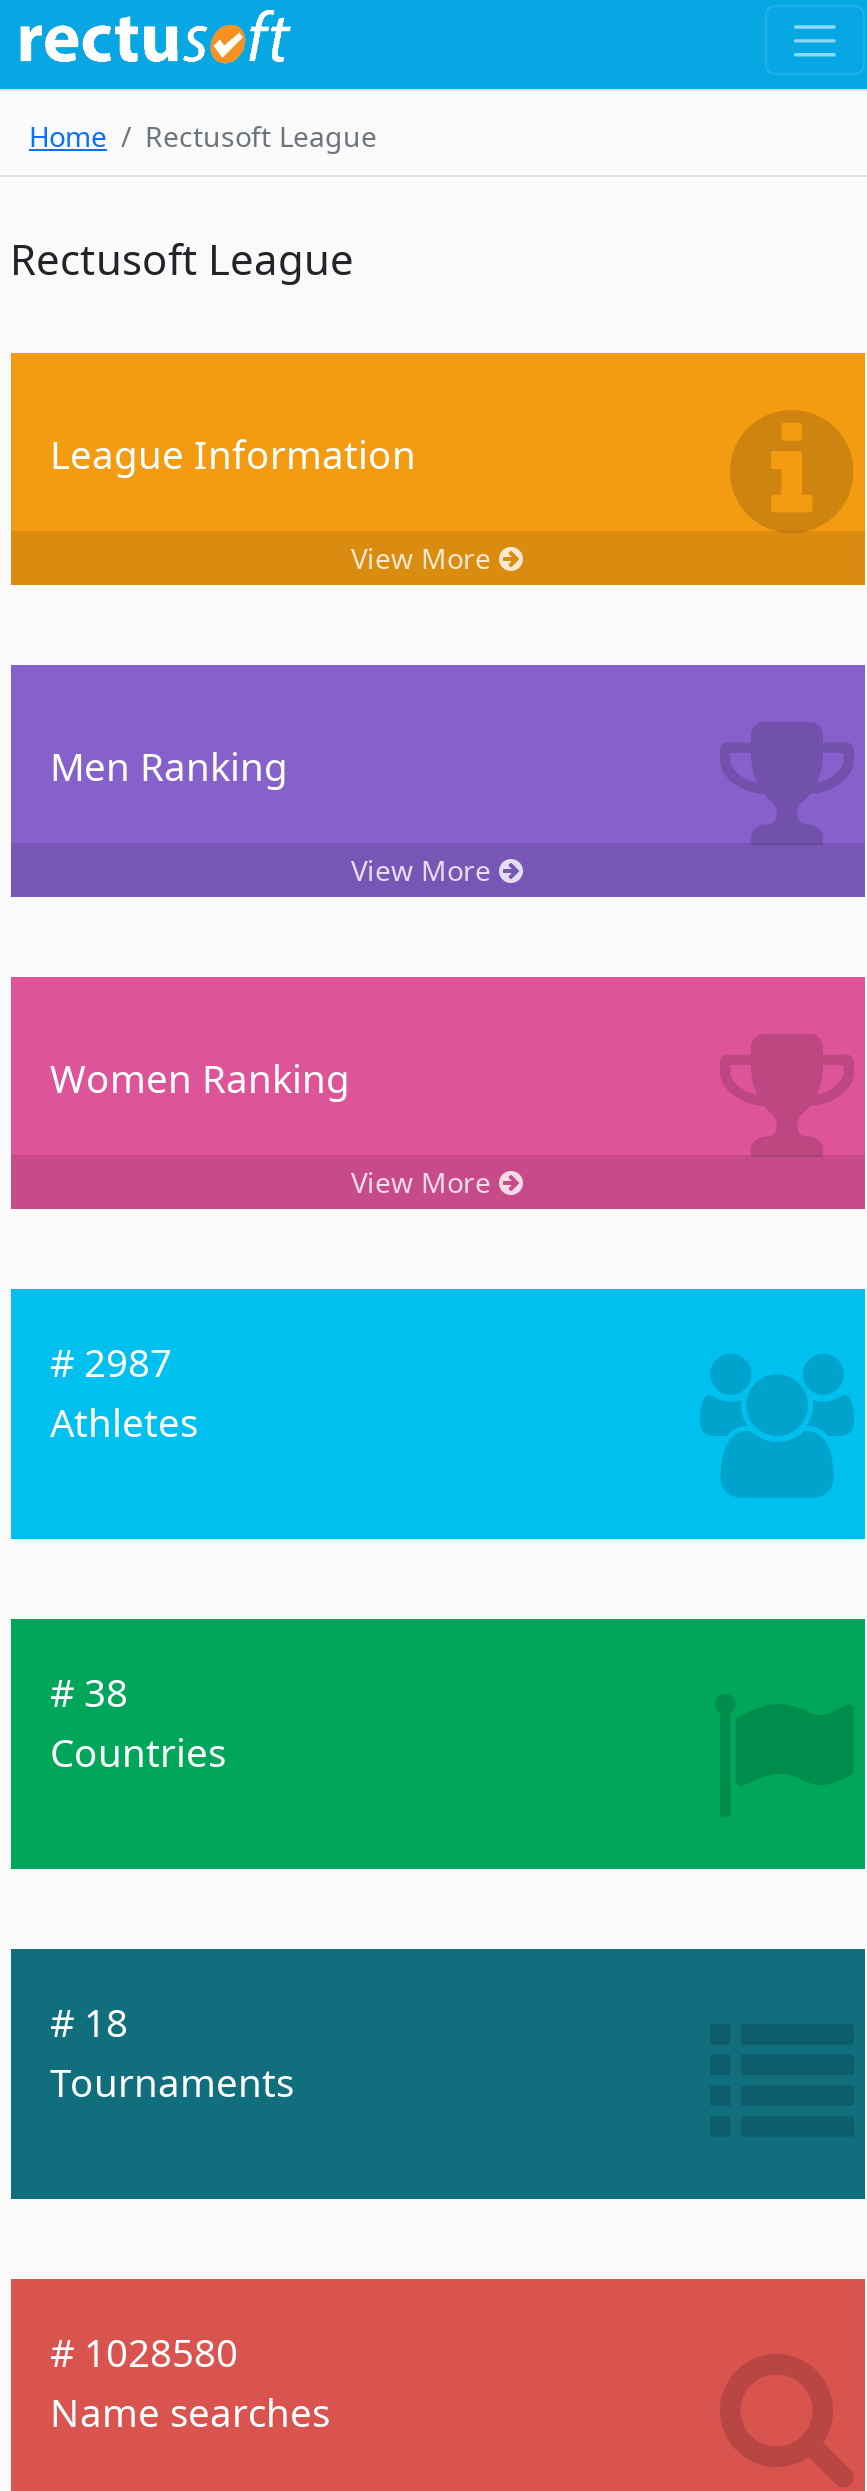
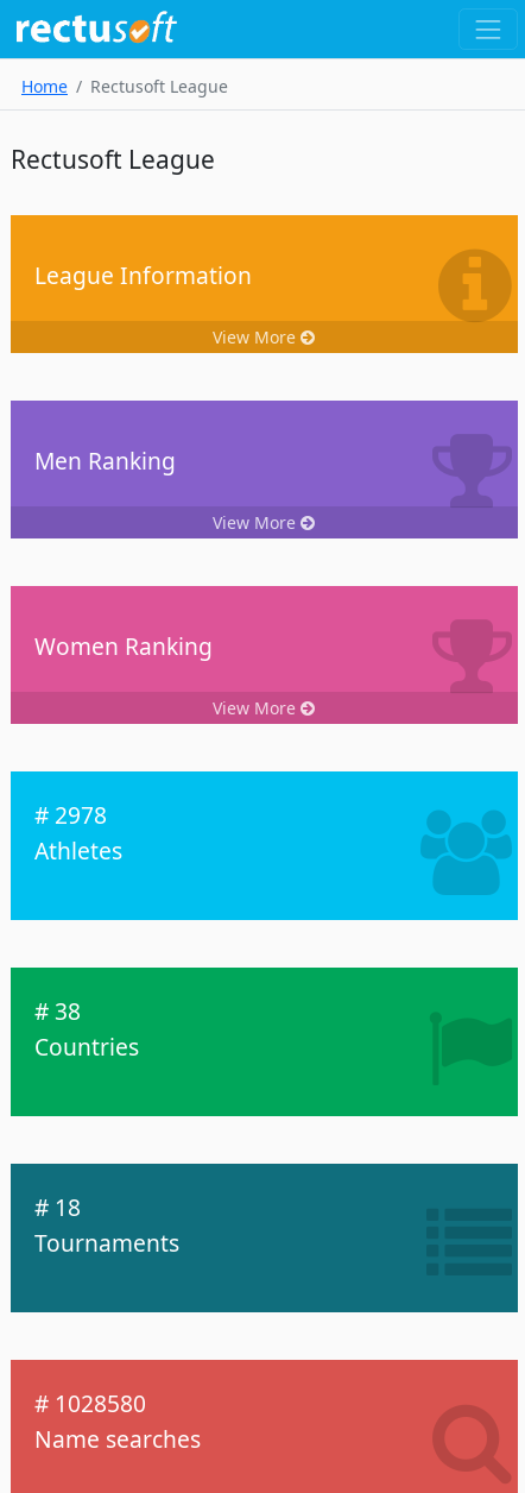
- # 2987
+ # 2978
